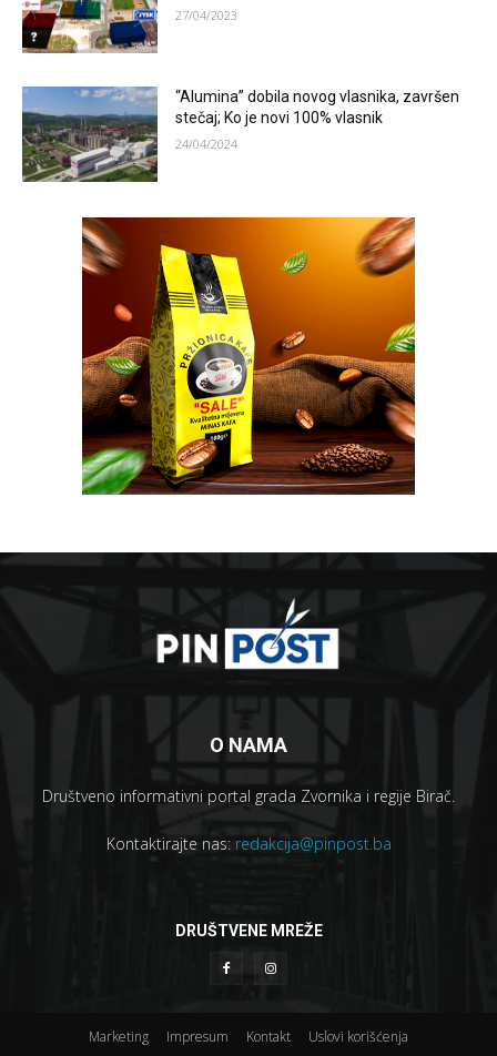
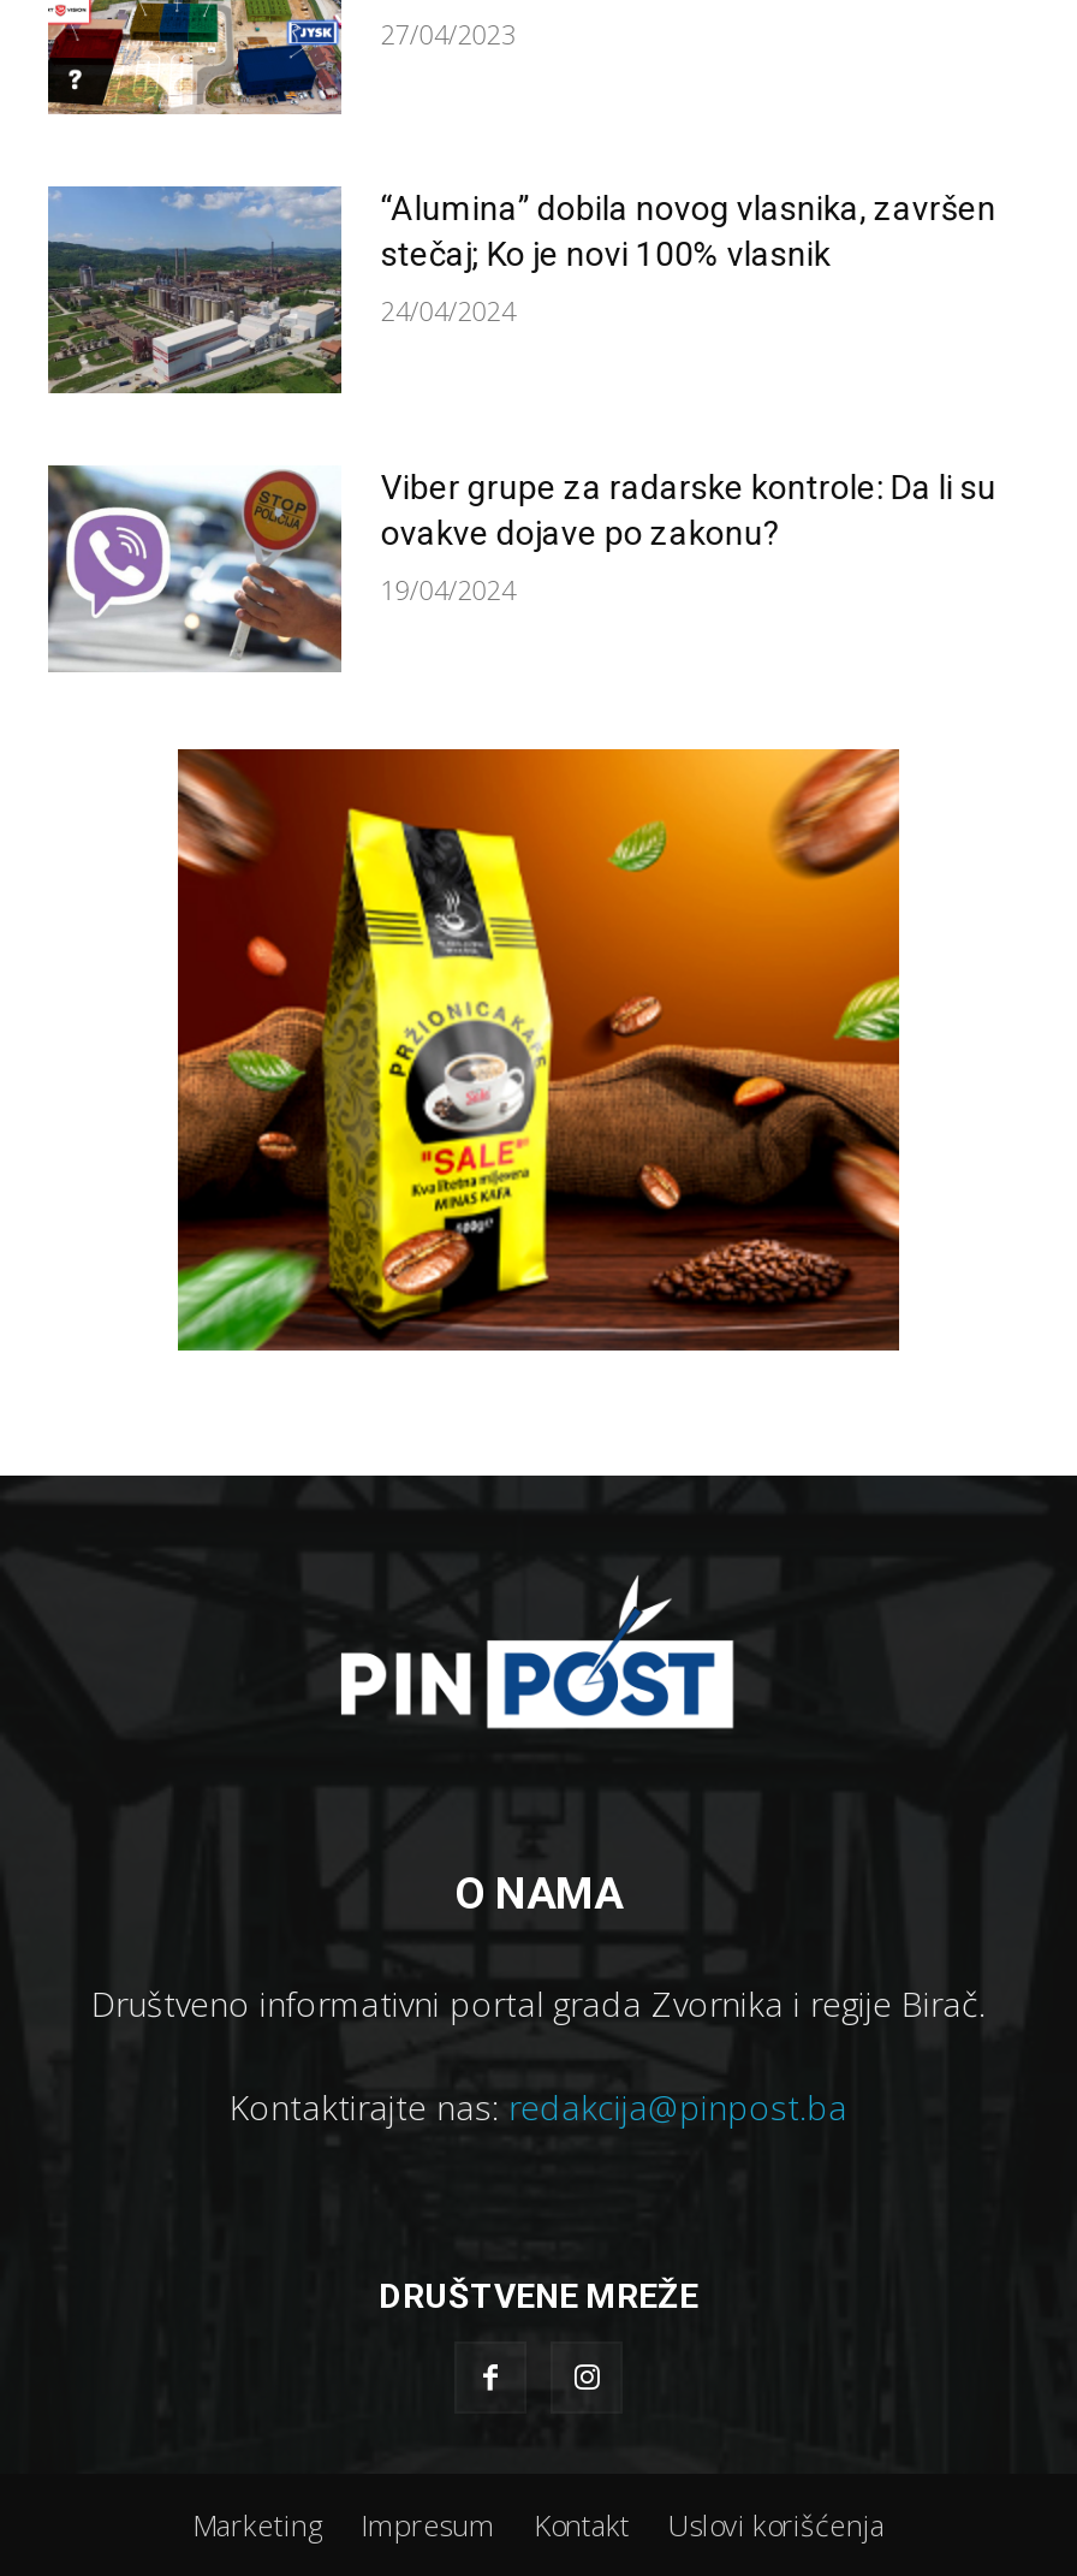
+ [image]
+ Viber grupe za radarske kontrole: Da li su
+ ovakve dojave po zakonu?
+ 19/04/2024
